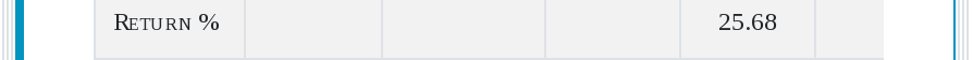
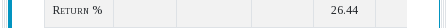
- 25.68
+ 26.44
